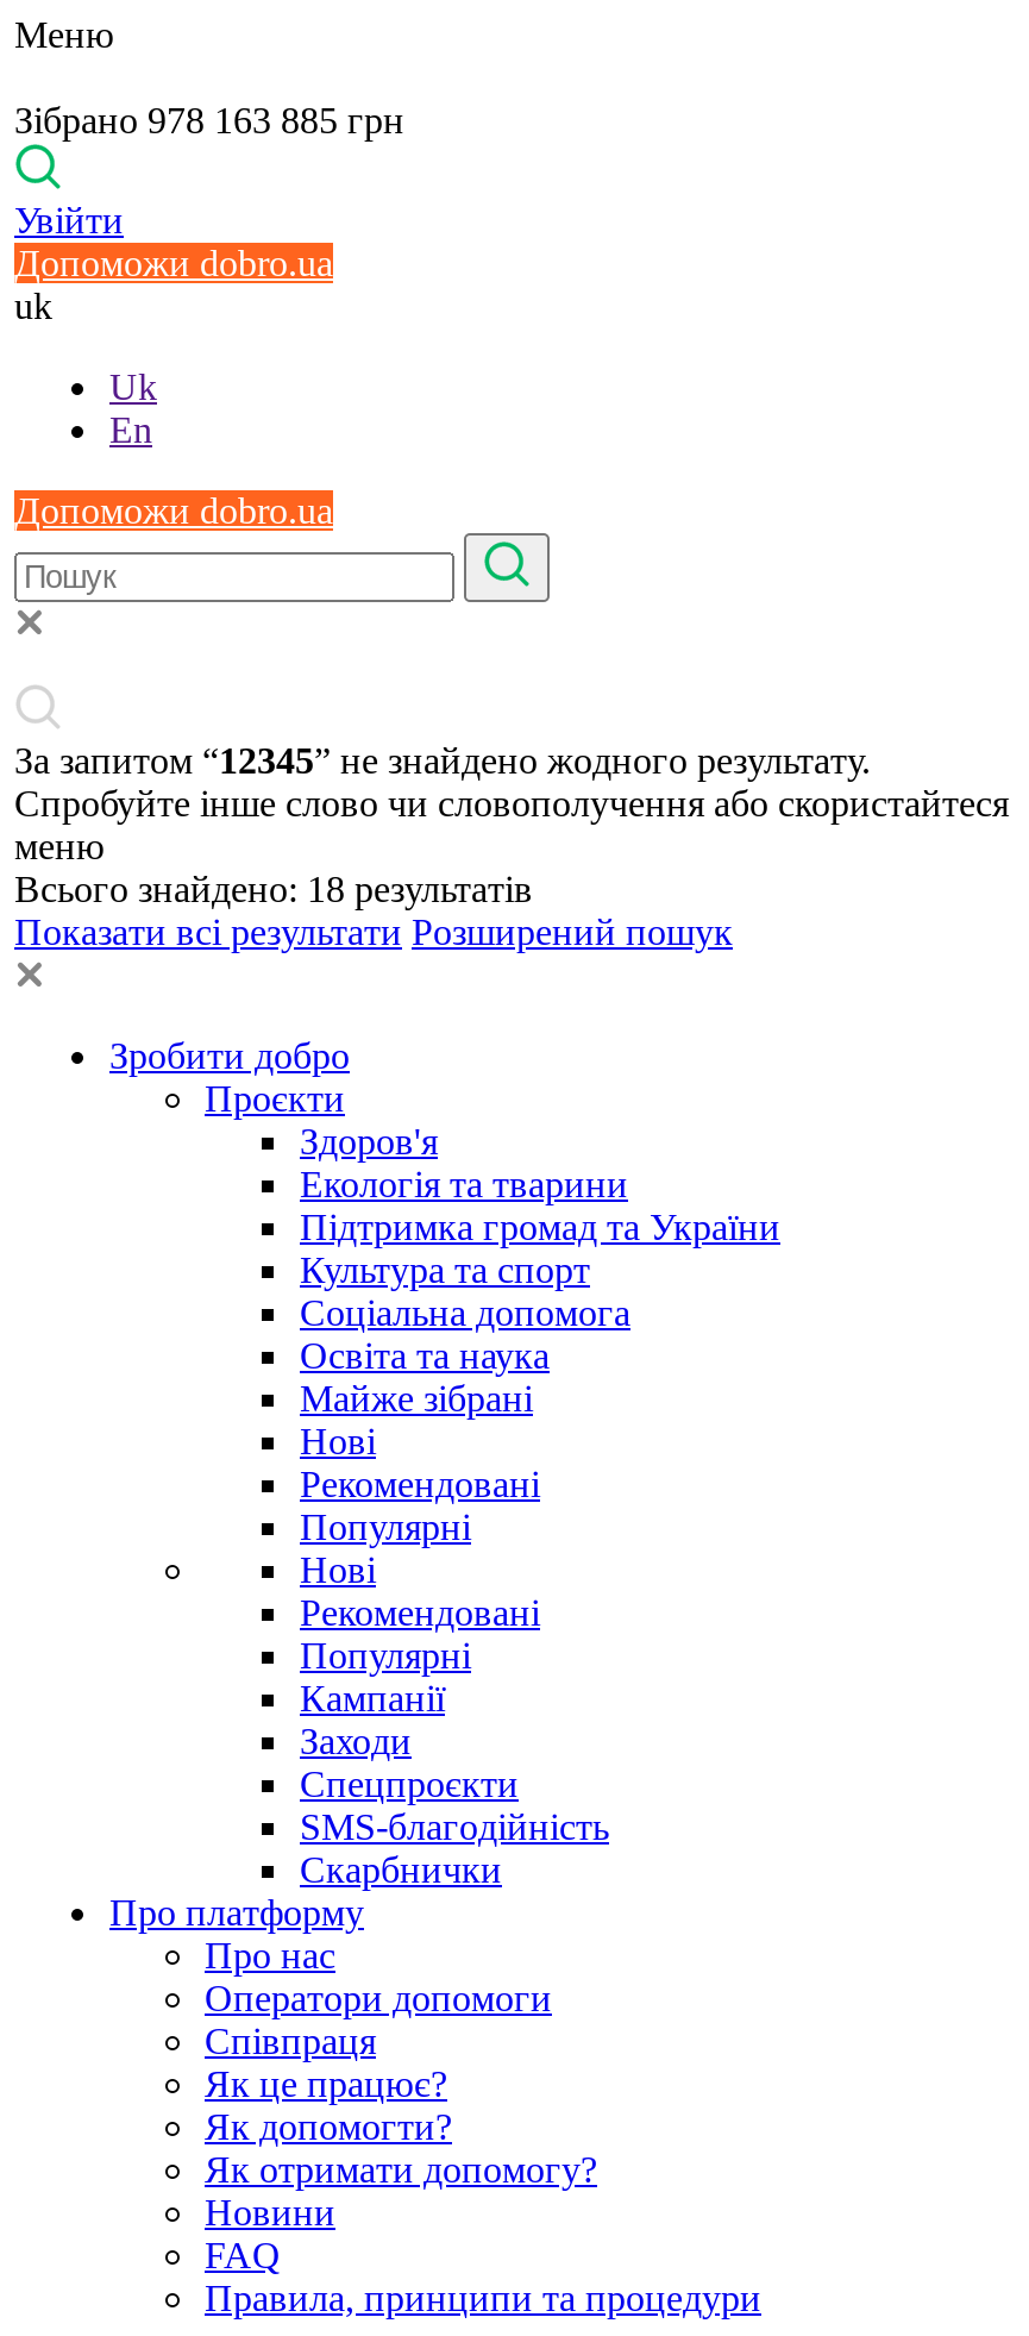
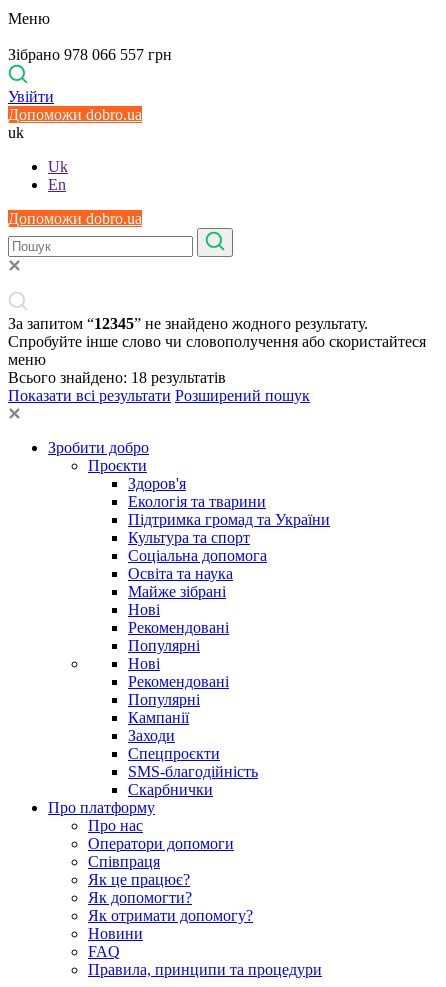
- Зібрано 978 163 885 грн
+ Зібрано 978 066 557 грн
